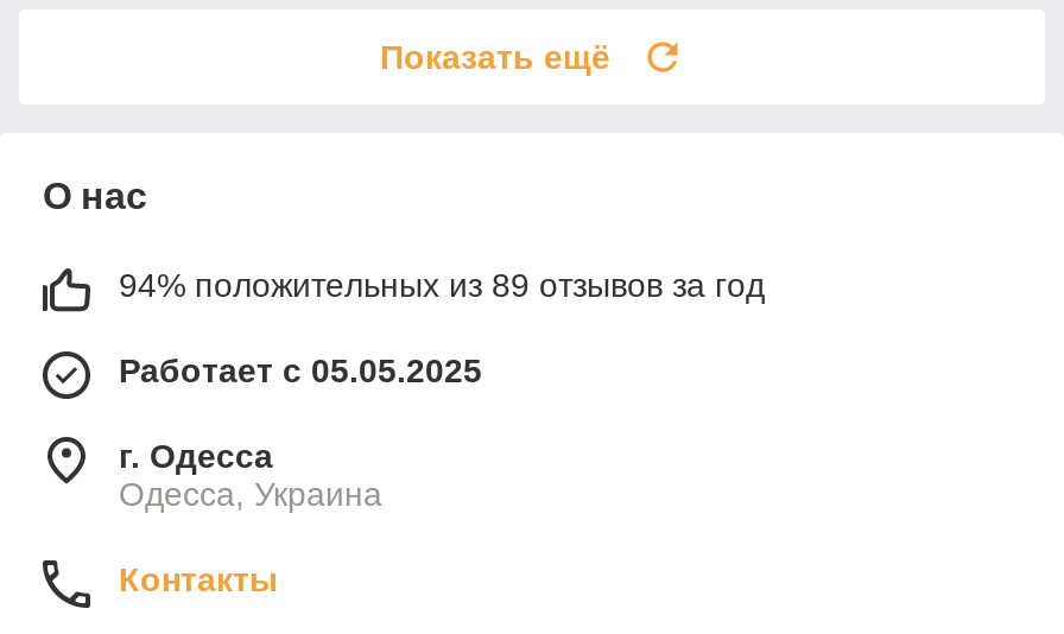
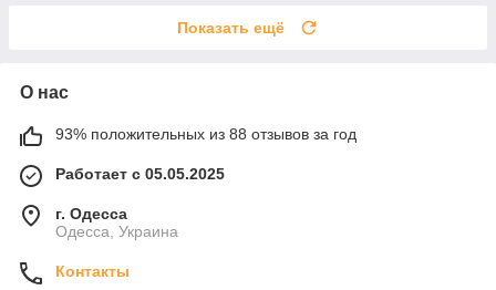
- 94% положительных из 89 отзывов за год
+ 93% положительных из 88 отзывов за год
